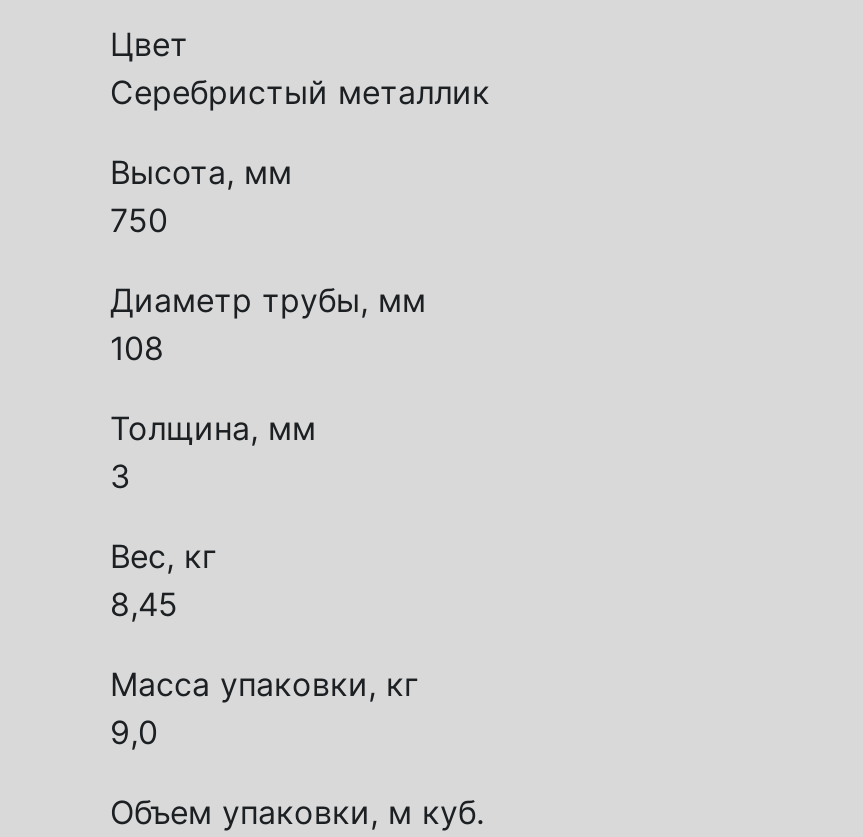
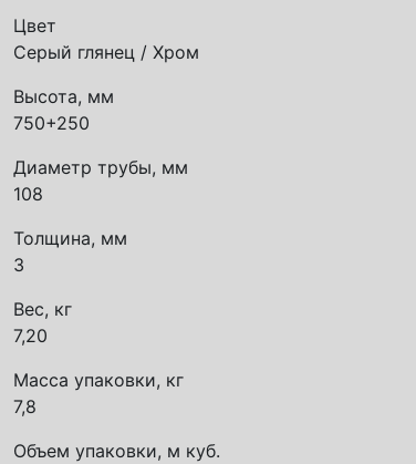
- Серебристый металлик
+ Серый глянец / Хром

- 750
+ 750+250

- 8,45
+ 7,20

- 9,0
+ 7,8
